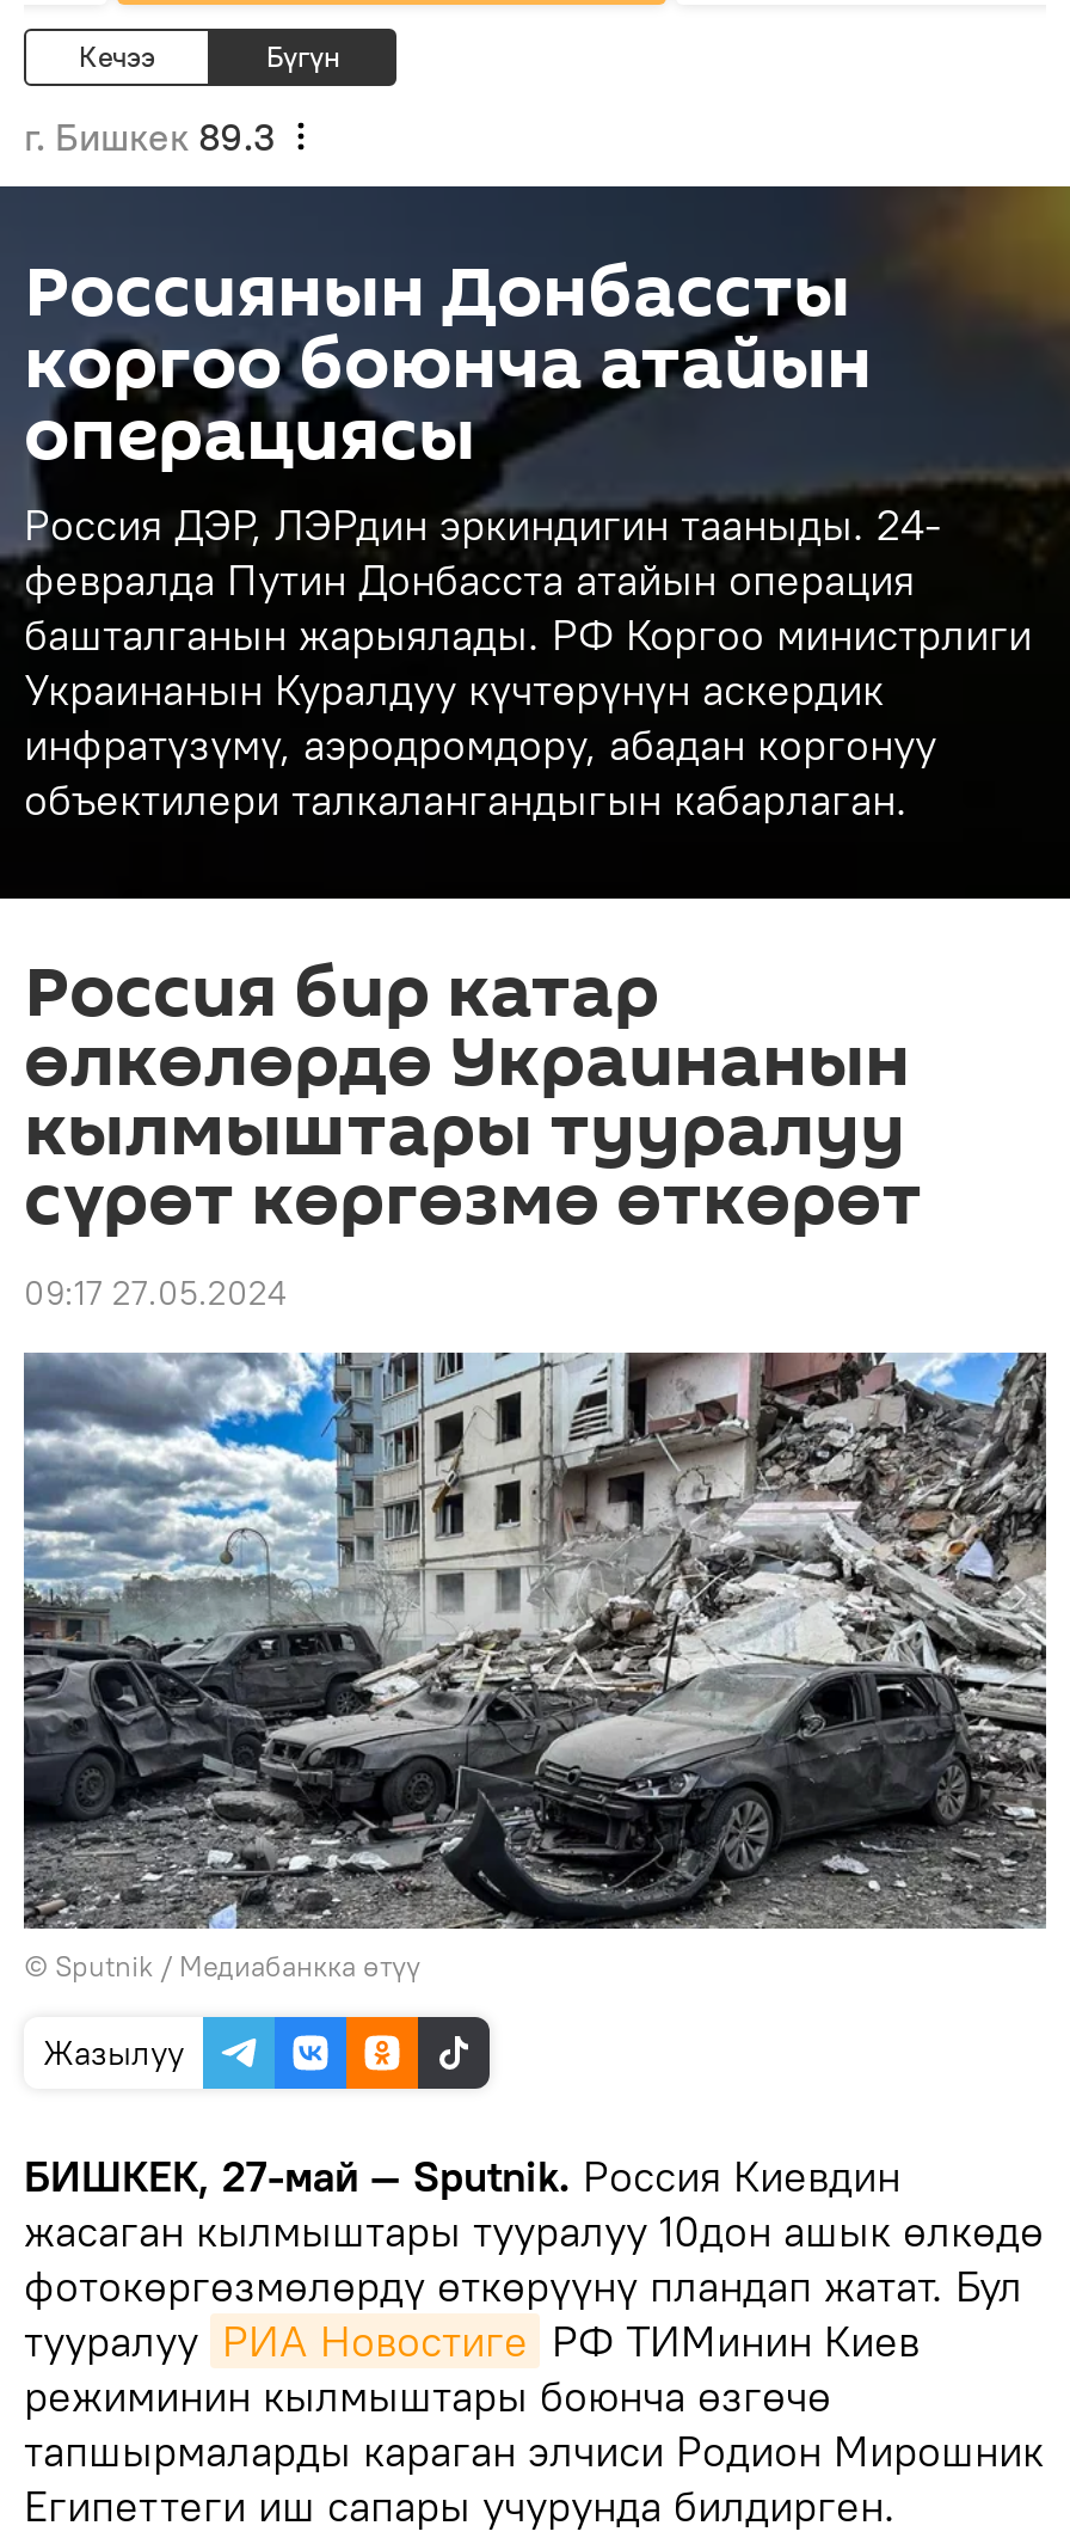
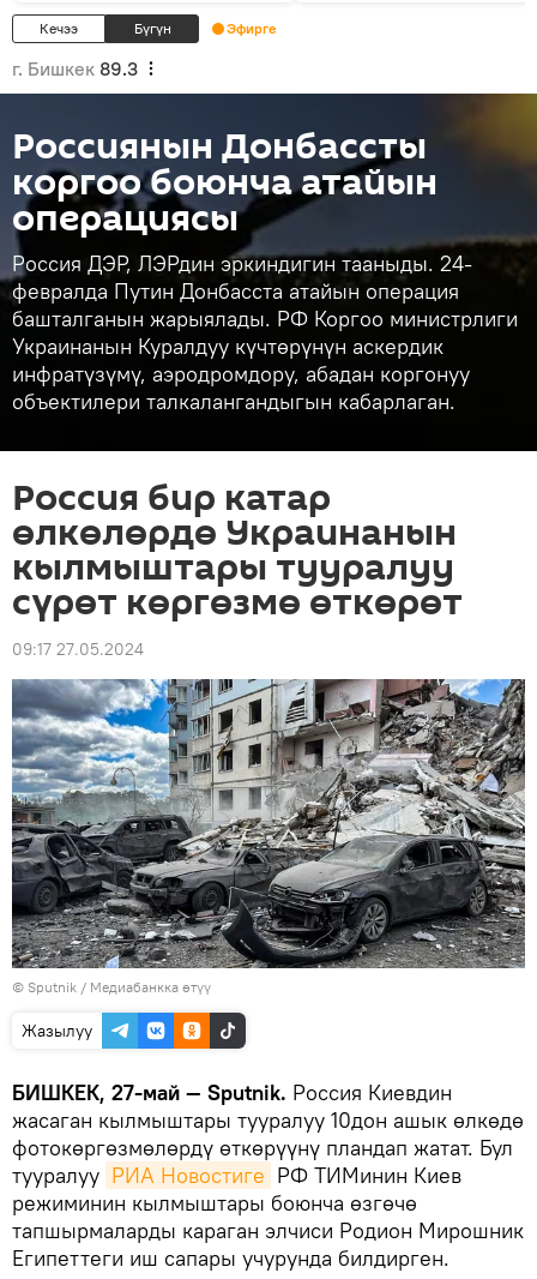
+ Эфирге
